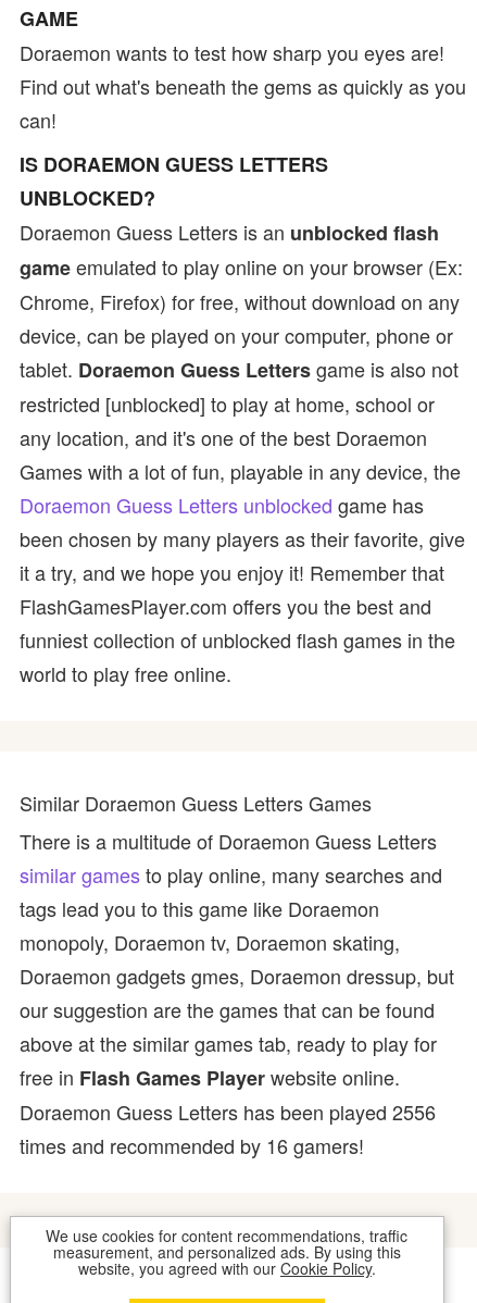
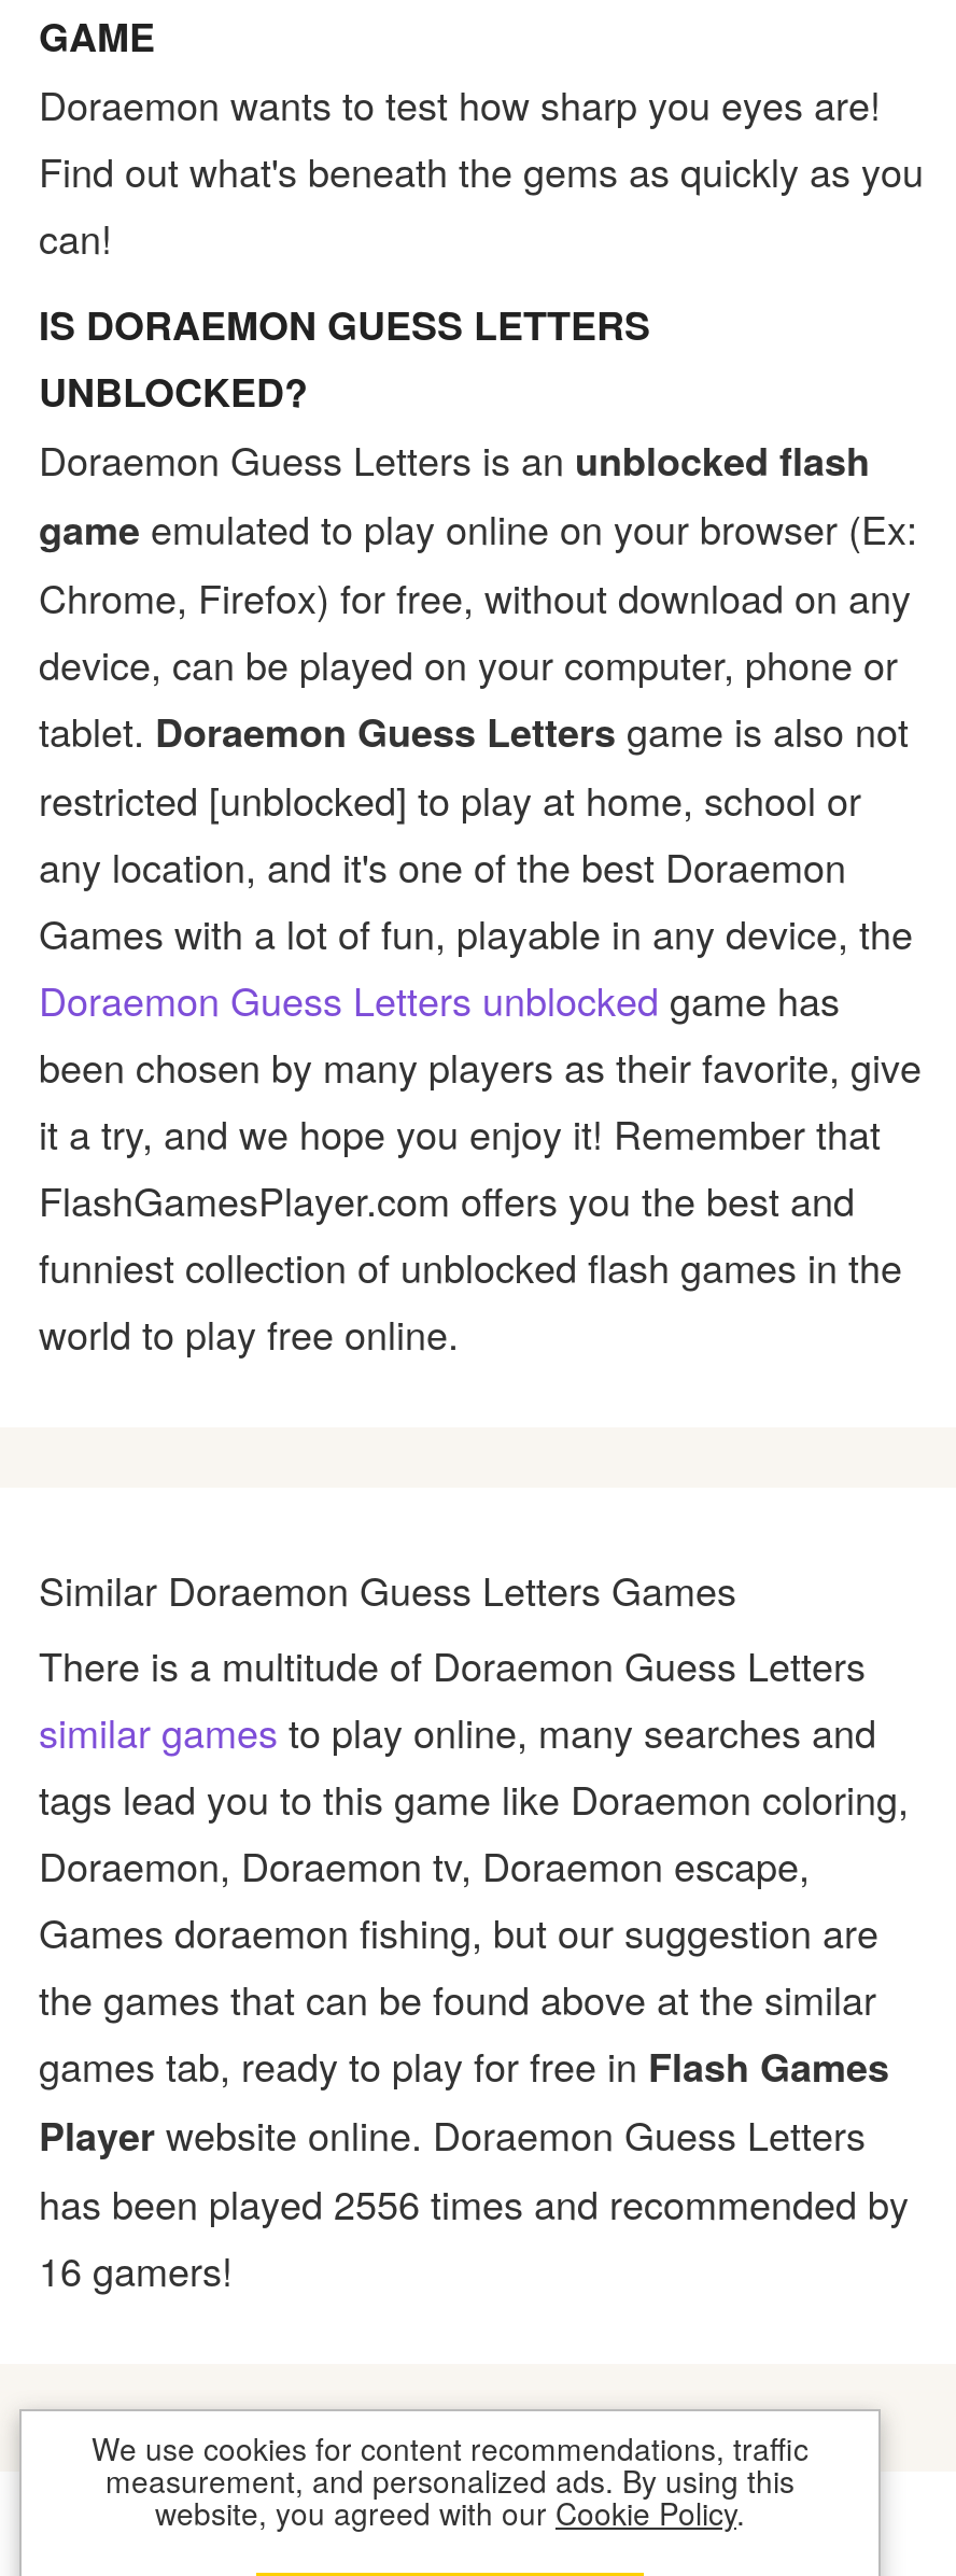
- tags lead you to this game like Doraemon
- monopoly, Doraemon tv, Doraemon skating,
- Doraemon gadgets gmes, Doraemon dressup, but
- our suggestion are the games that can be found
- above at the similar games tab, ready to play for
- free in Flash Games Player website online.
- Doraemon Guess Letters has been played 2556
- times and recommended by 16 gamers!
+ tags lead you to this game like Doraemon coloring,
+ Doraemon, Doraemon tv, Doraemon escape,
+ Games doraemon fishing, but our suggestion are
+ the games that can be found above at the similar
+ games tab, ready to play for free in Flash Games
+ Player website online. Doraemon Guess Letters
+ has been played 2556 times and recommended by
+ 16 gamers!
